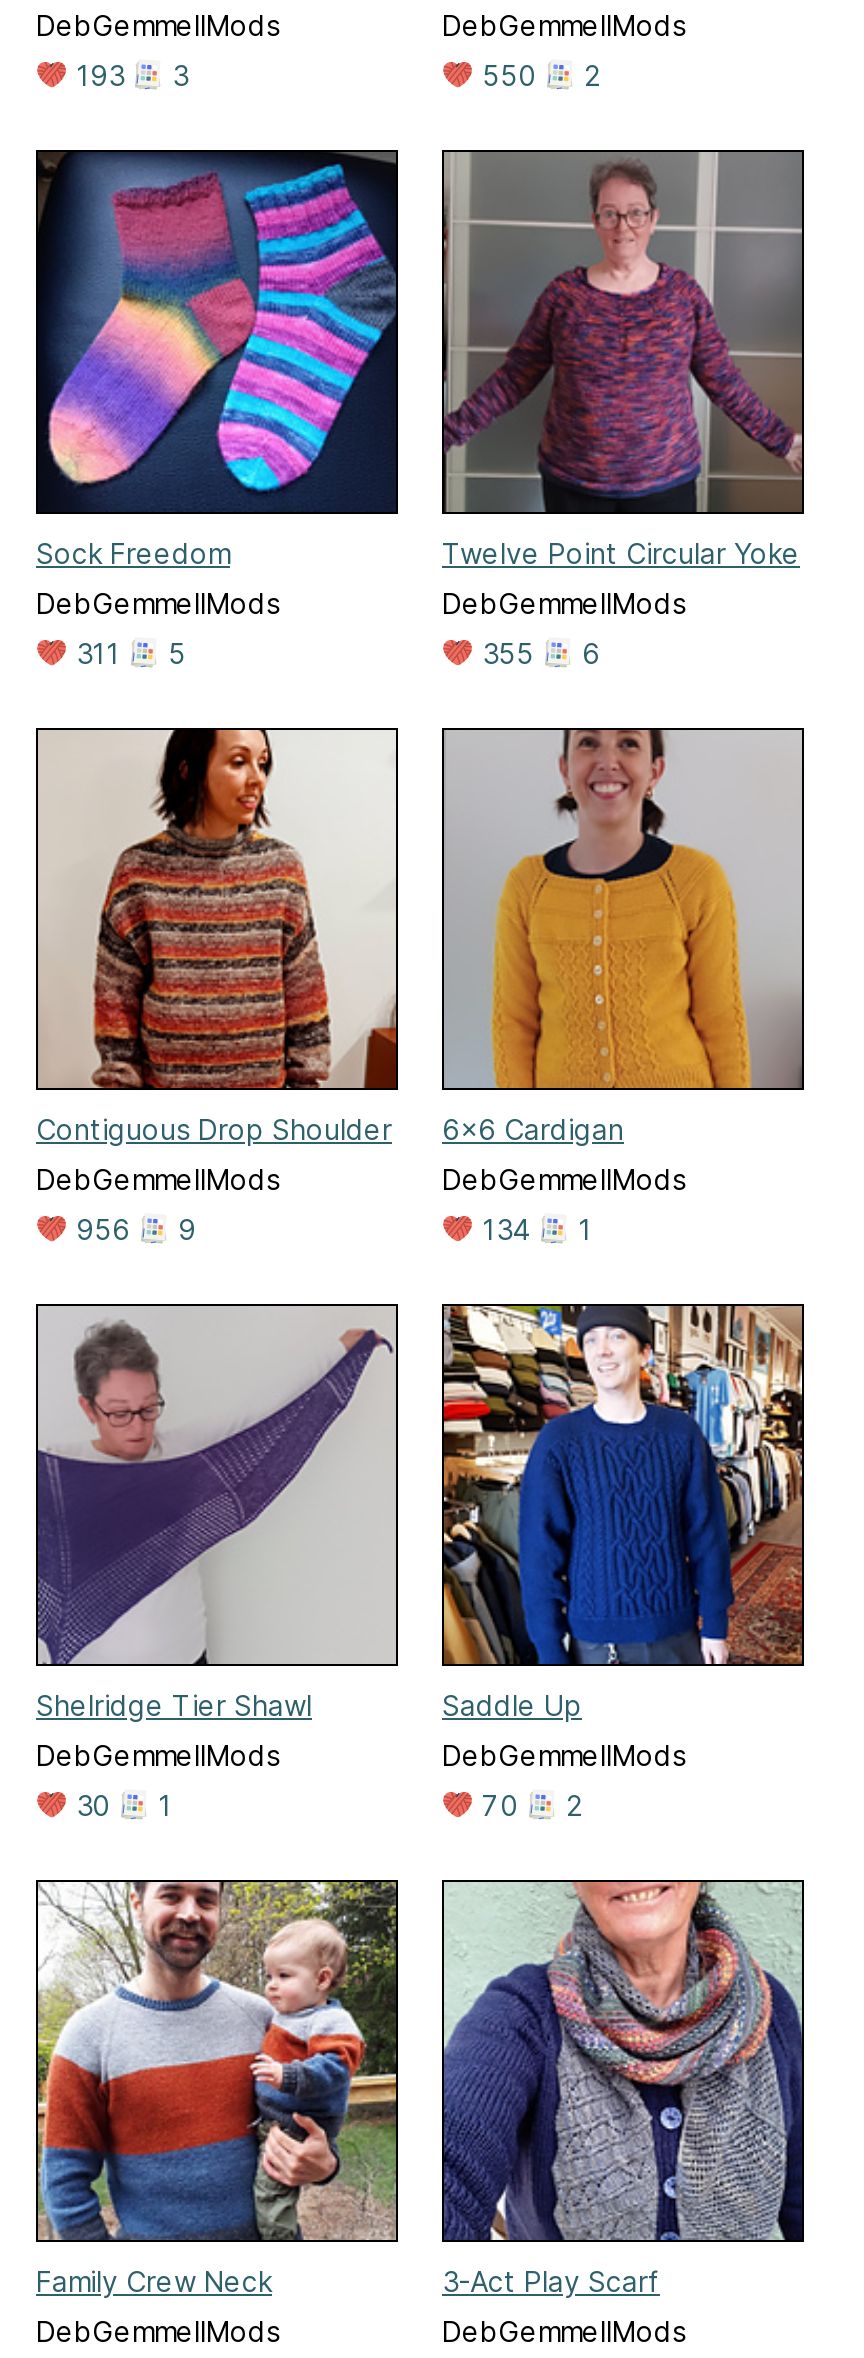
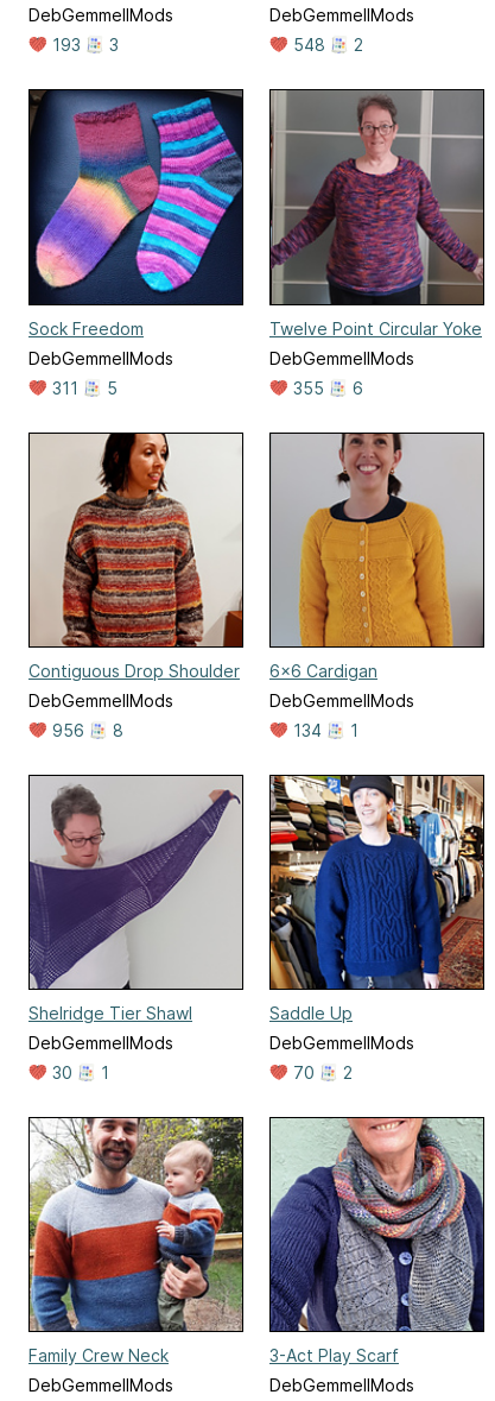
- 550 2
+ 548 2

- 956 9
+ 956 8
